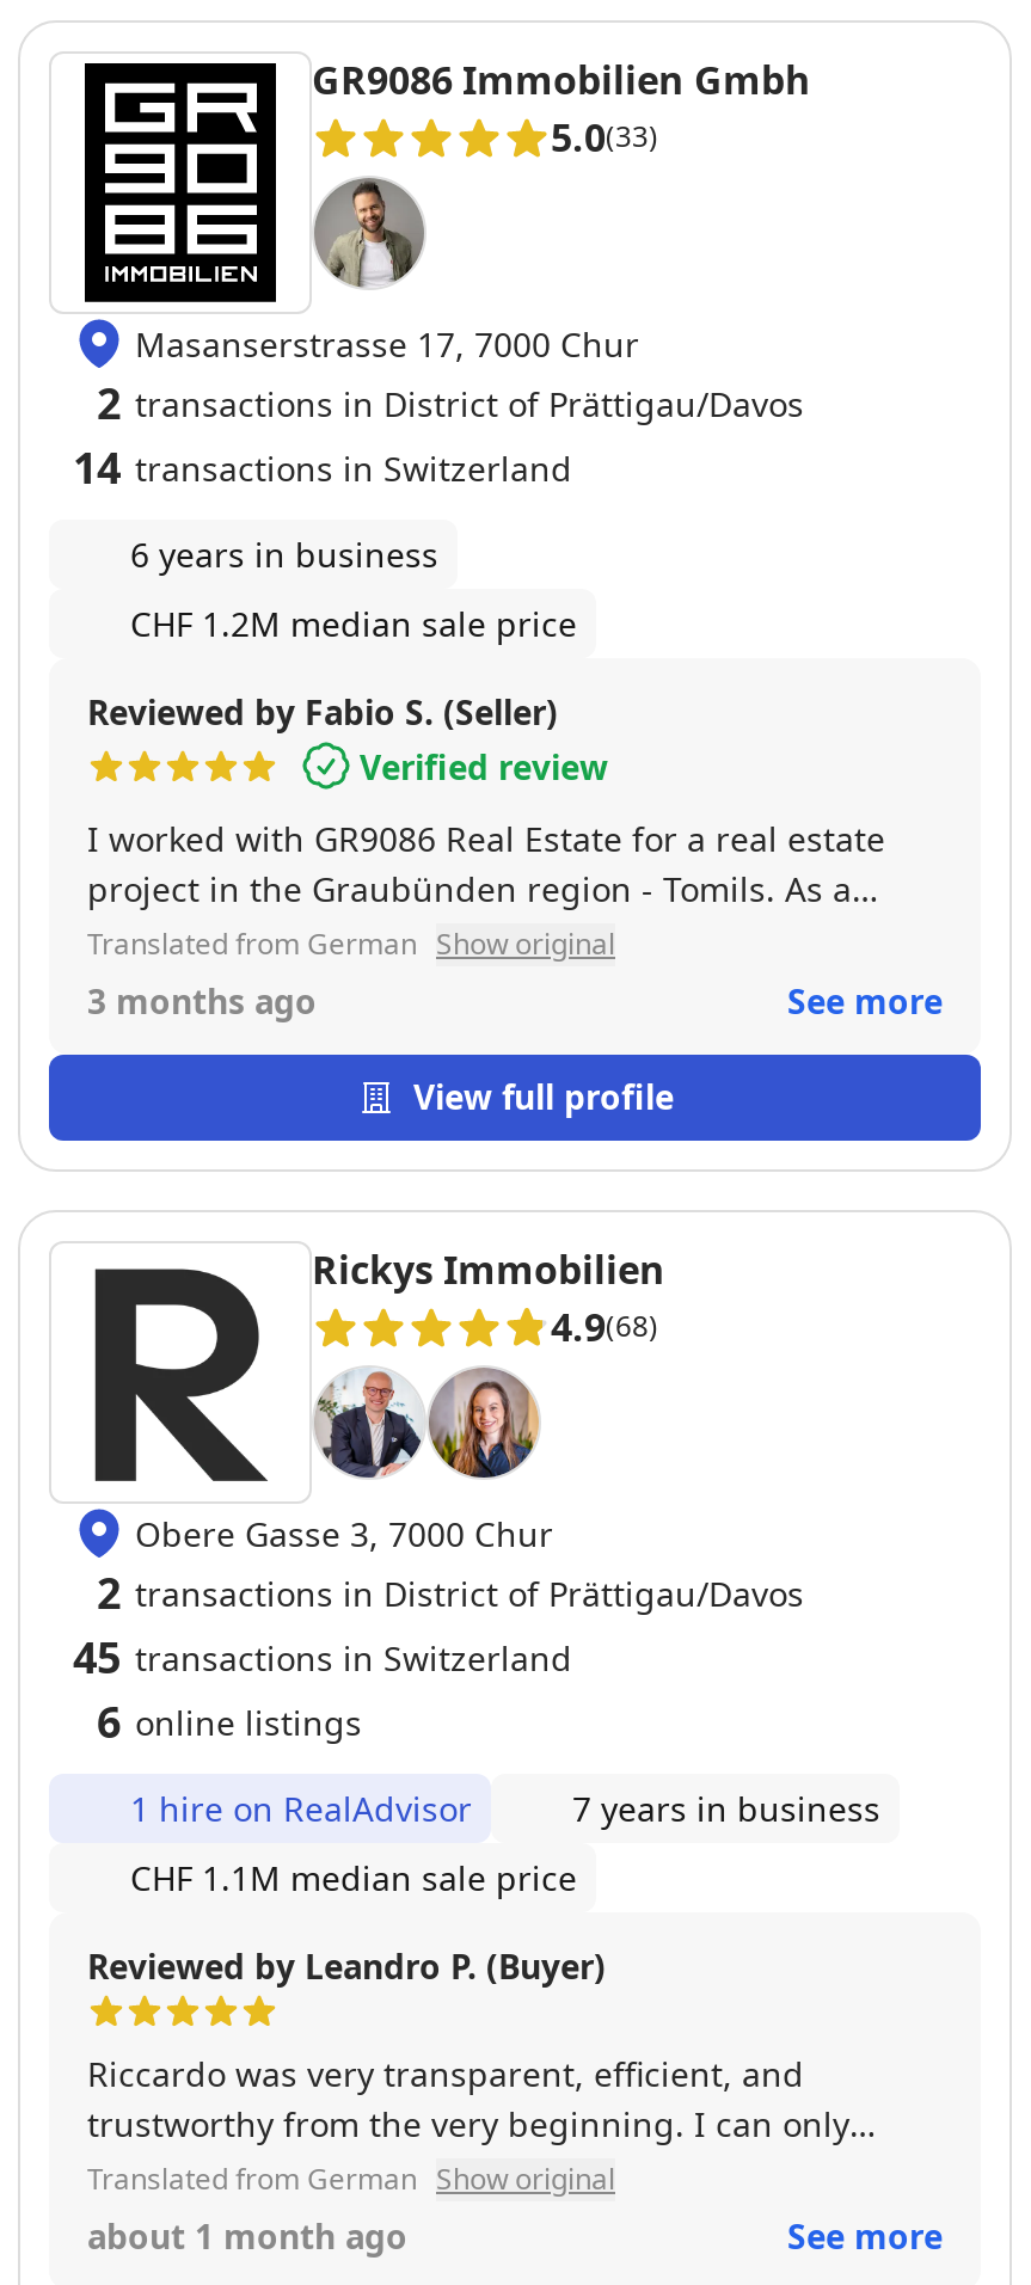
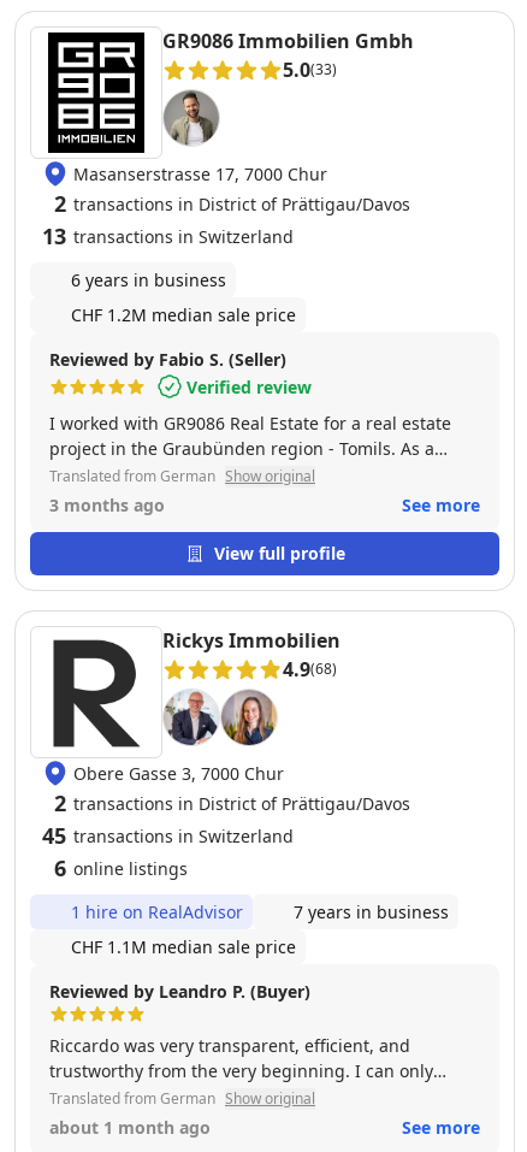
- 14 transactions in Switzerland
+ 13 transactions in Switzerland
